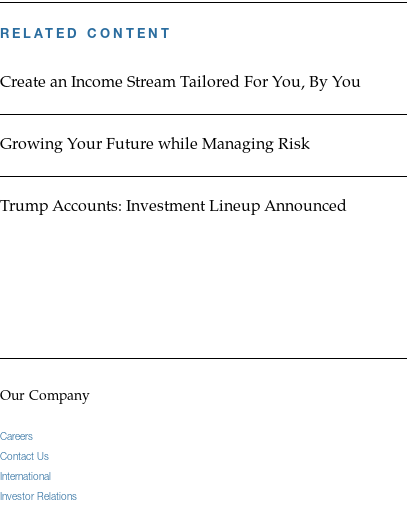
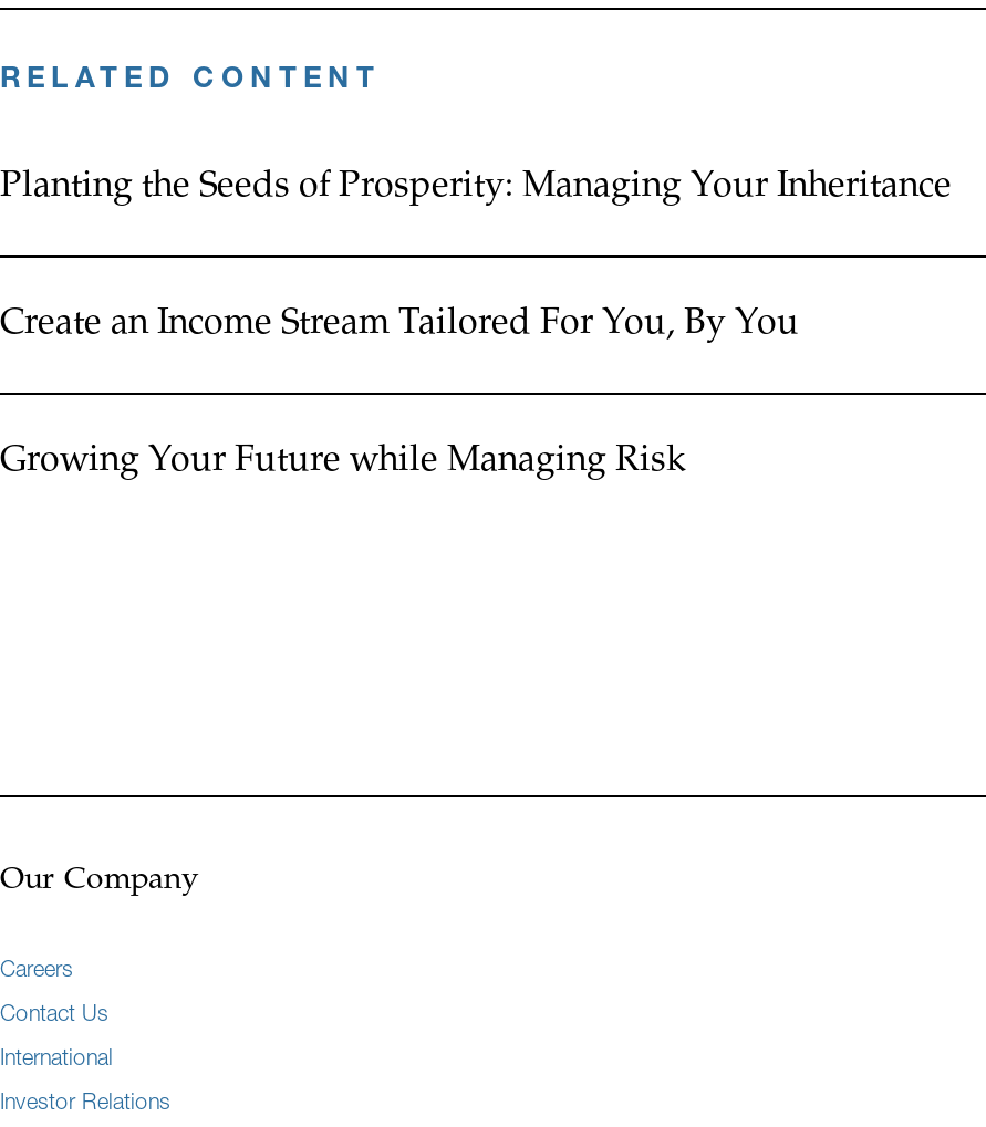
+ Planting the Seeds of Prosperity: Managing Your Inheritance

moved down: Create an Income Stream Tailored For You, By You | Growing Your Future while Managing Risk

- Trump Accounts: Investment Lineup Announced
